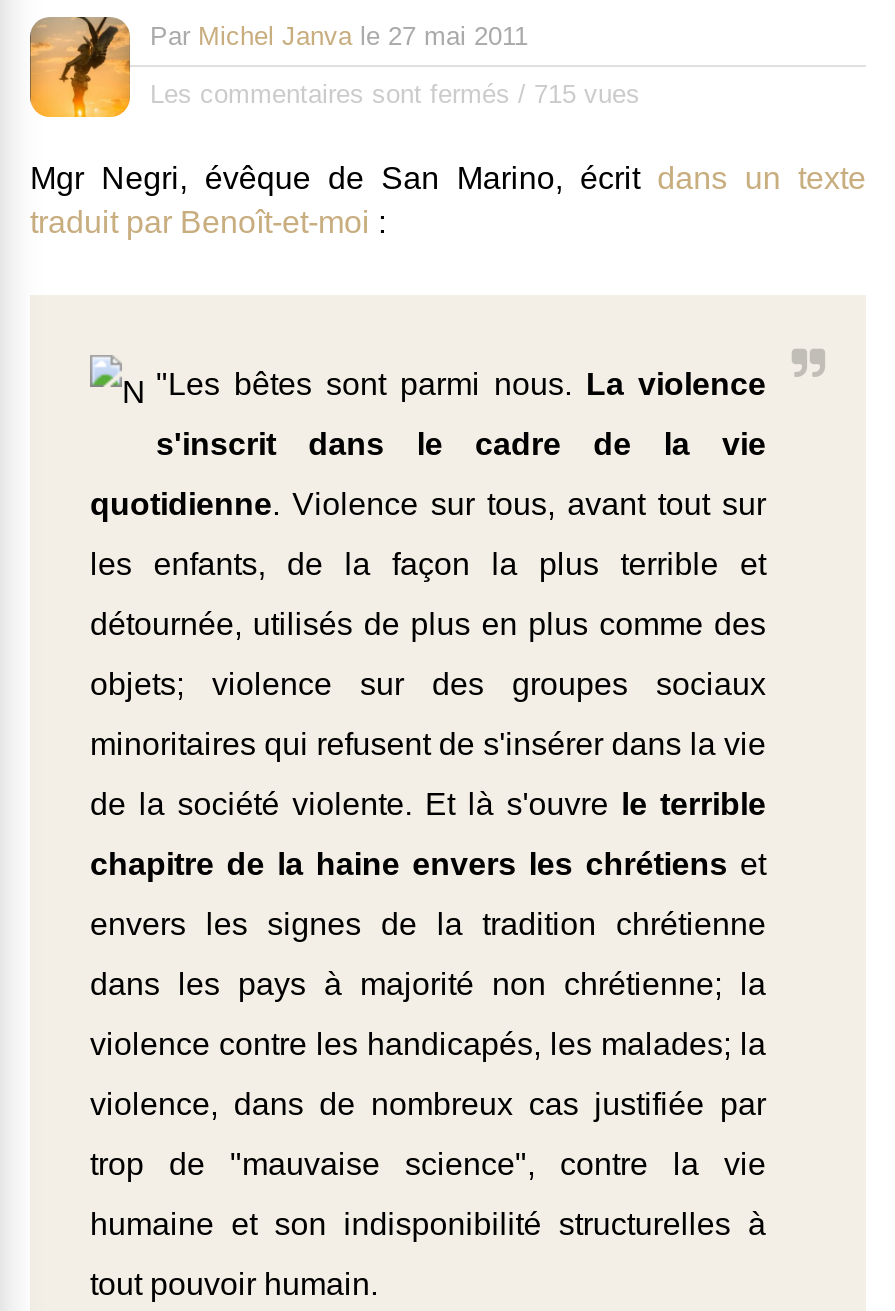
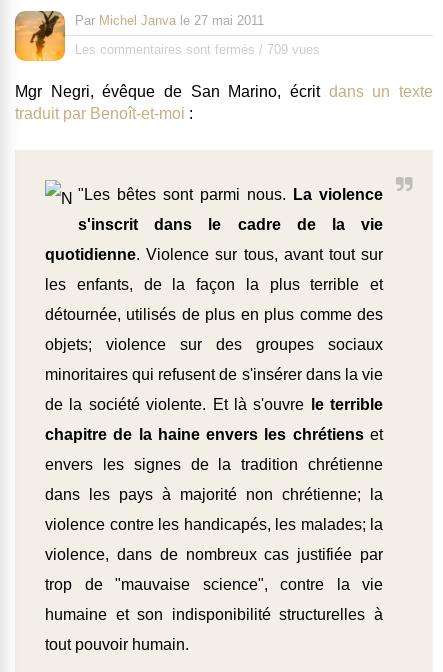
- Les commentaires sont fermés / 715 vues
+ Les commentaires sont fermés / 709 vues
